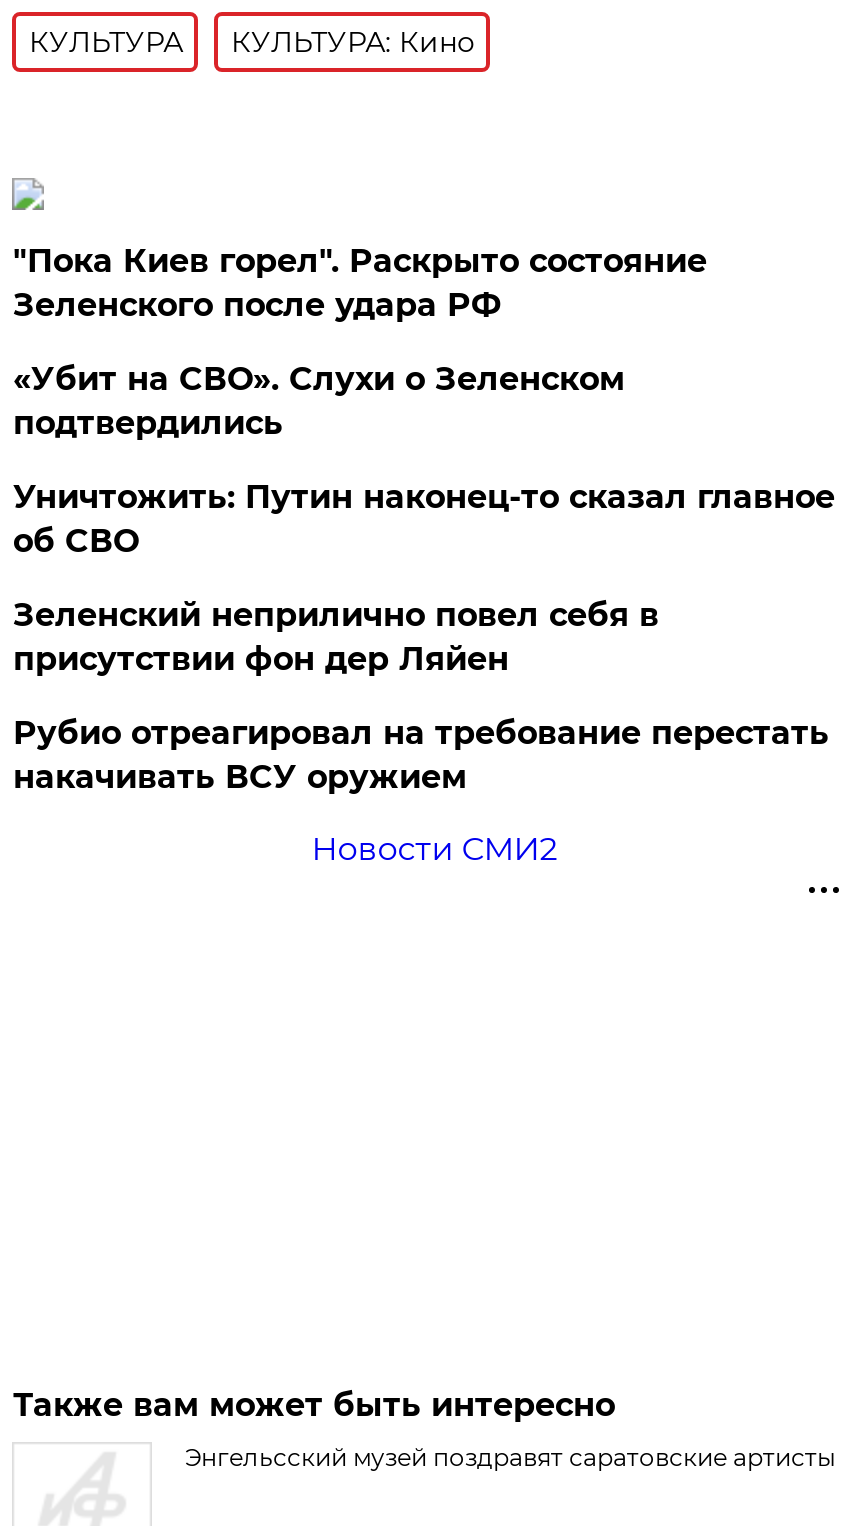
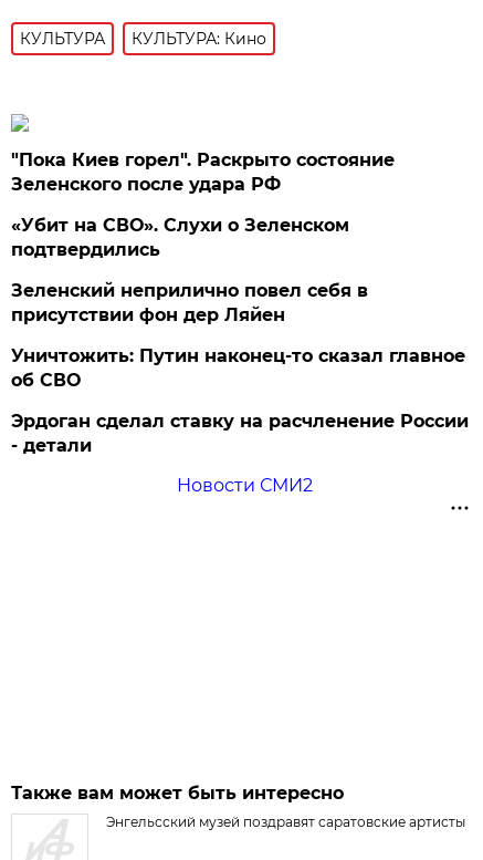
moved down: Уничтожить: Путин наконец-то сказал главное | об СВО

moved up: Зеленский неприлично повел cебя в | присутствии фон дер Ляйен

- Рубио отреагировал на требование перестать
- накачивать ВСУ оружием
+ Эрдоган сделал ставку на расчленение России
+ - детали
